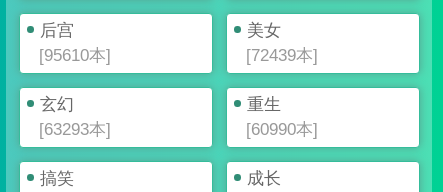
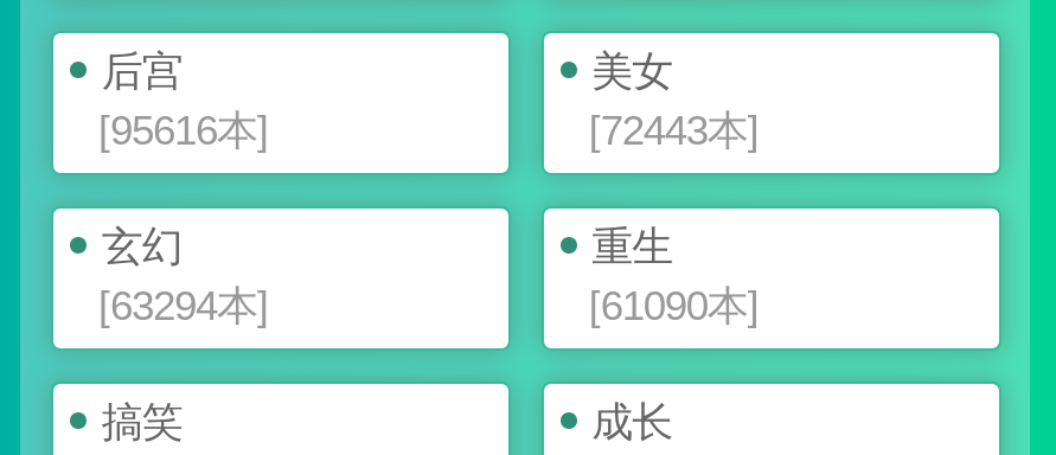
- [95610本]
+ [95616本]

- [72439本]
+ [72443本]

- [63293本]
+ [63294本]

- [60990本]
+ [61090本]
